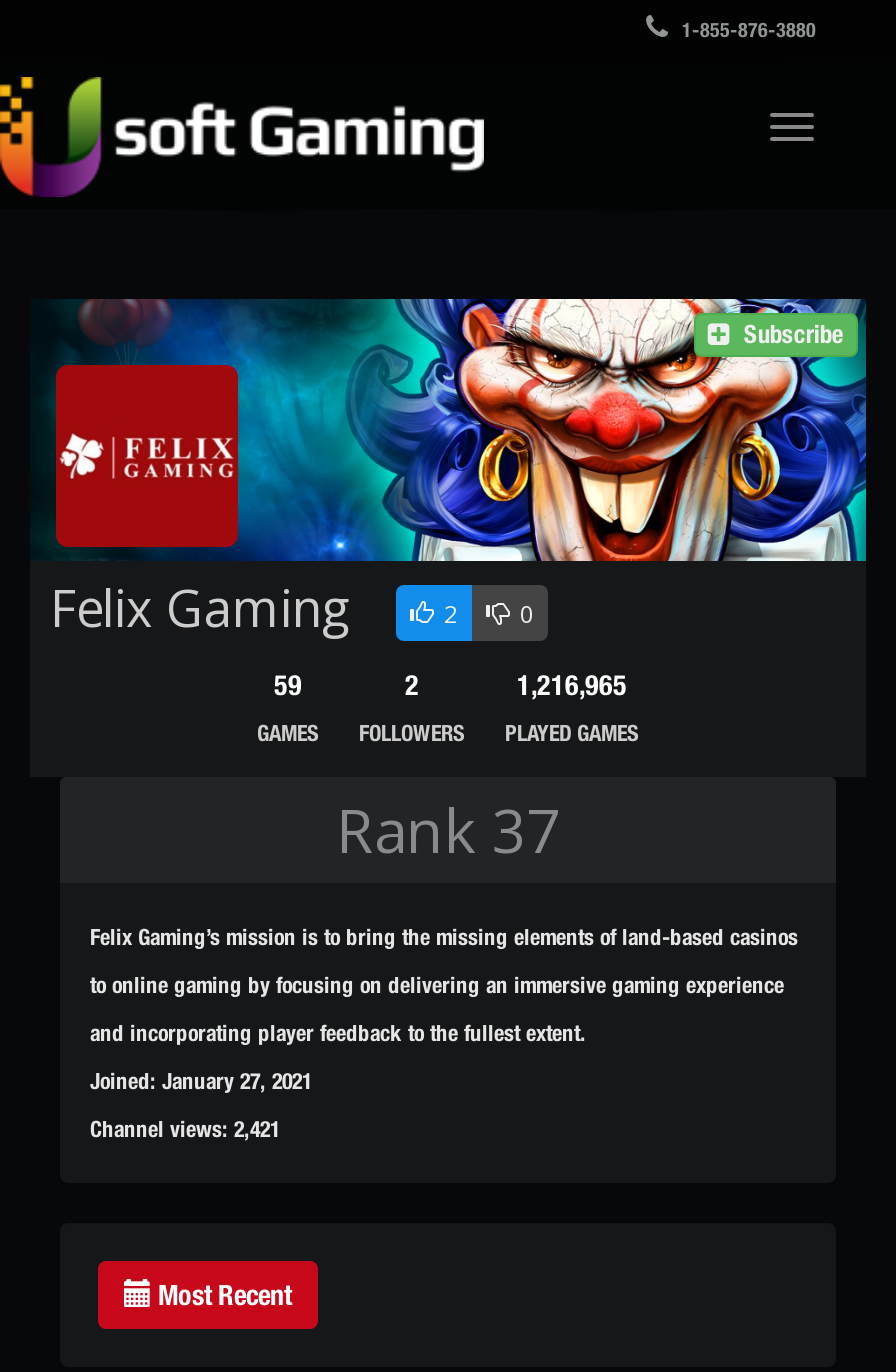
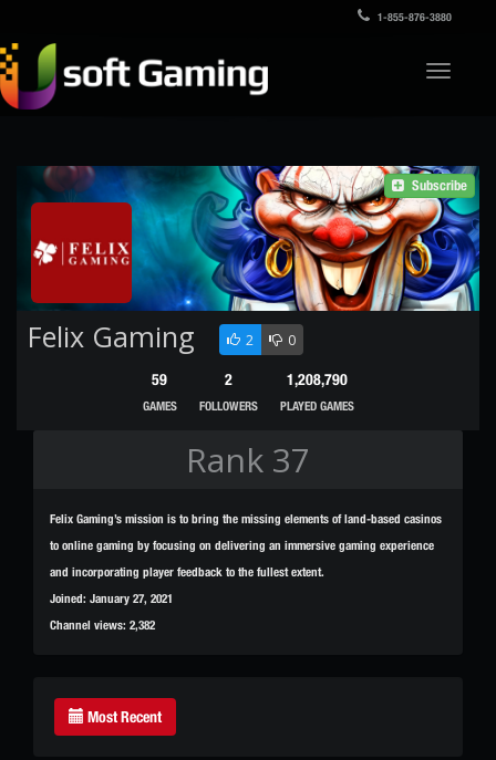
- 1,216,965
+ 1,208,790

- Channel views: 2,421
+ Channel views: 2,382
